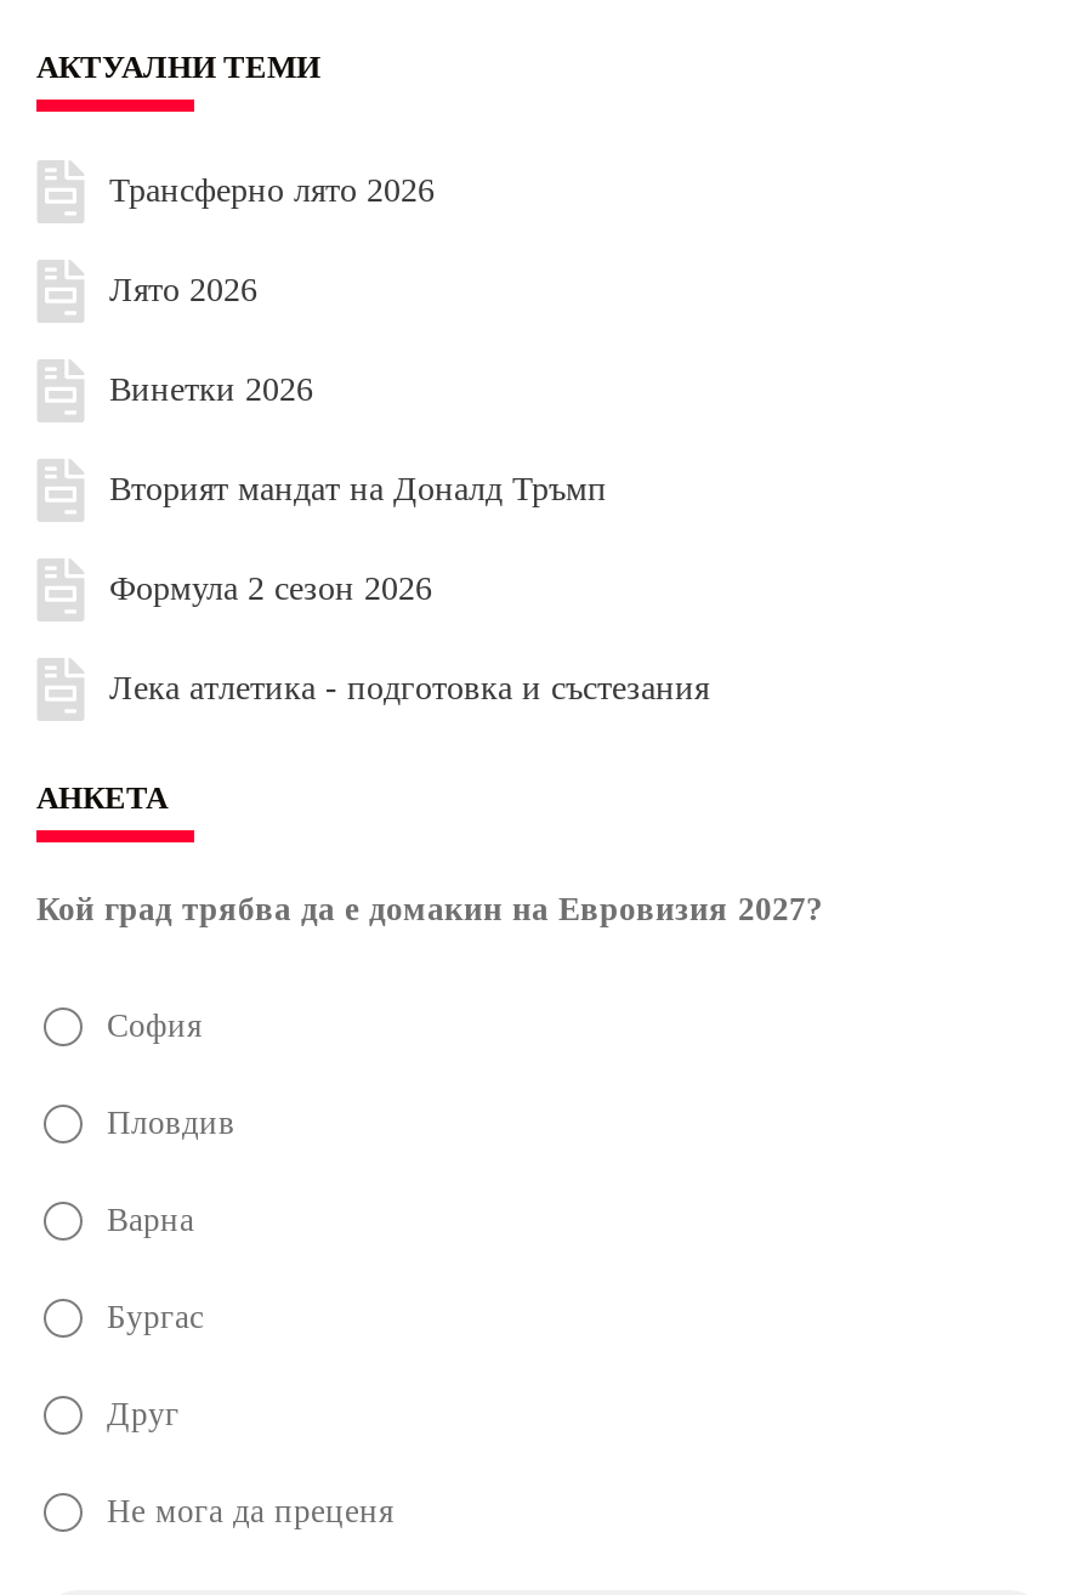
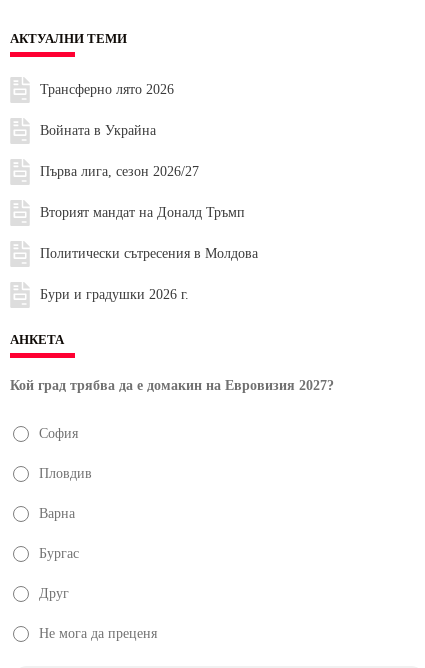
- Лято 2026
+ Войната в Украйна

- Винетки 2026
+ Първа лига, сезон 2026/27

- Формула 2 сезон 2026
+ Политически сътресения в Молдова

- Лека атлетика - подготовка и състезания
+ Бури и градушки 2026 г.
